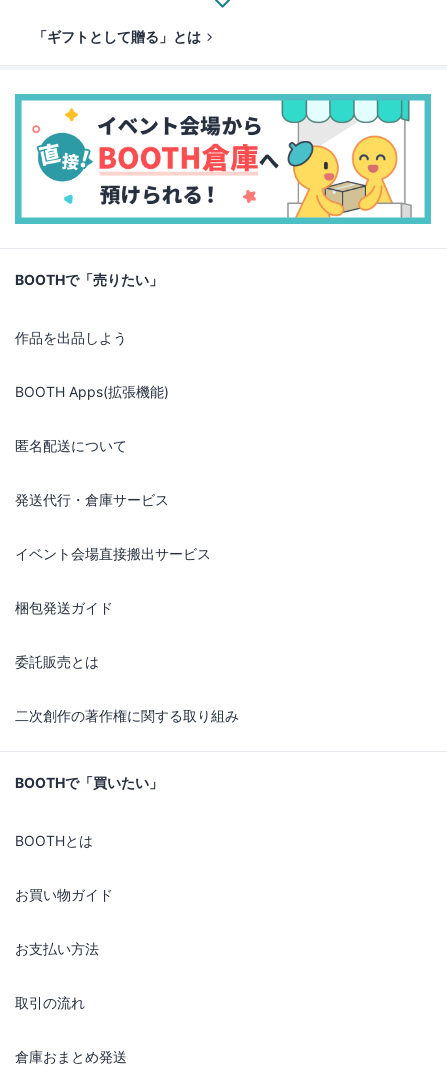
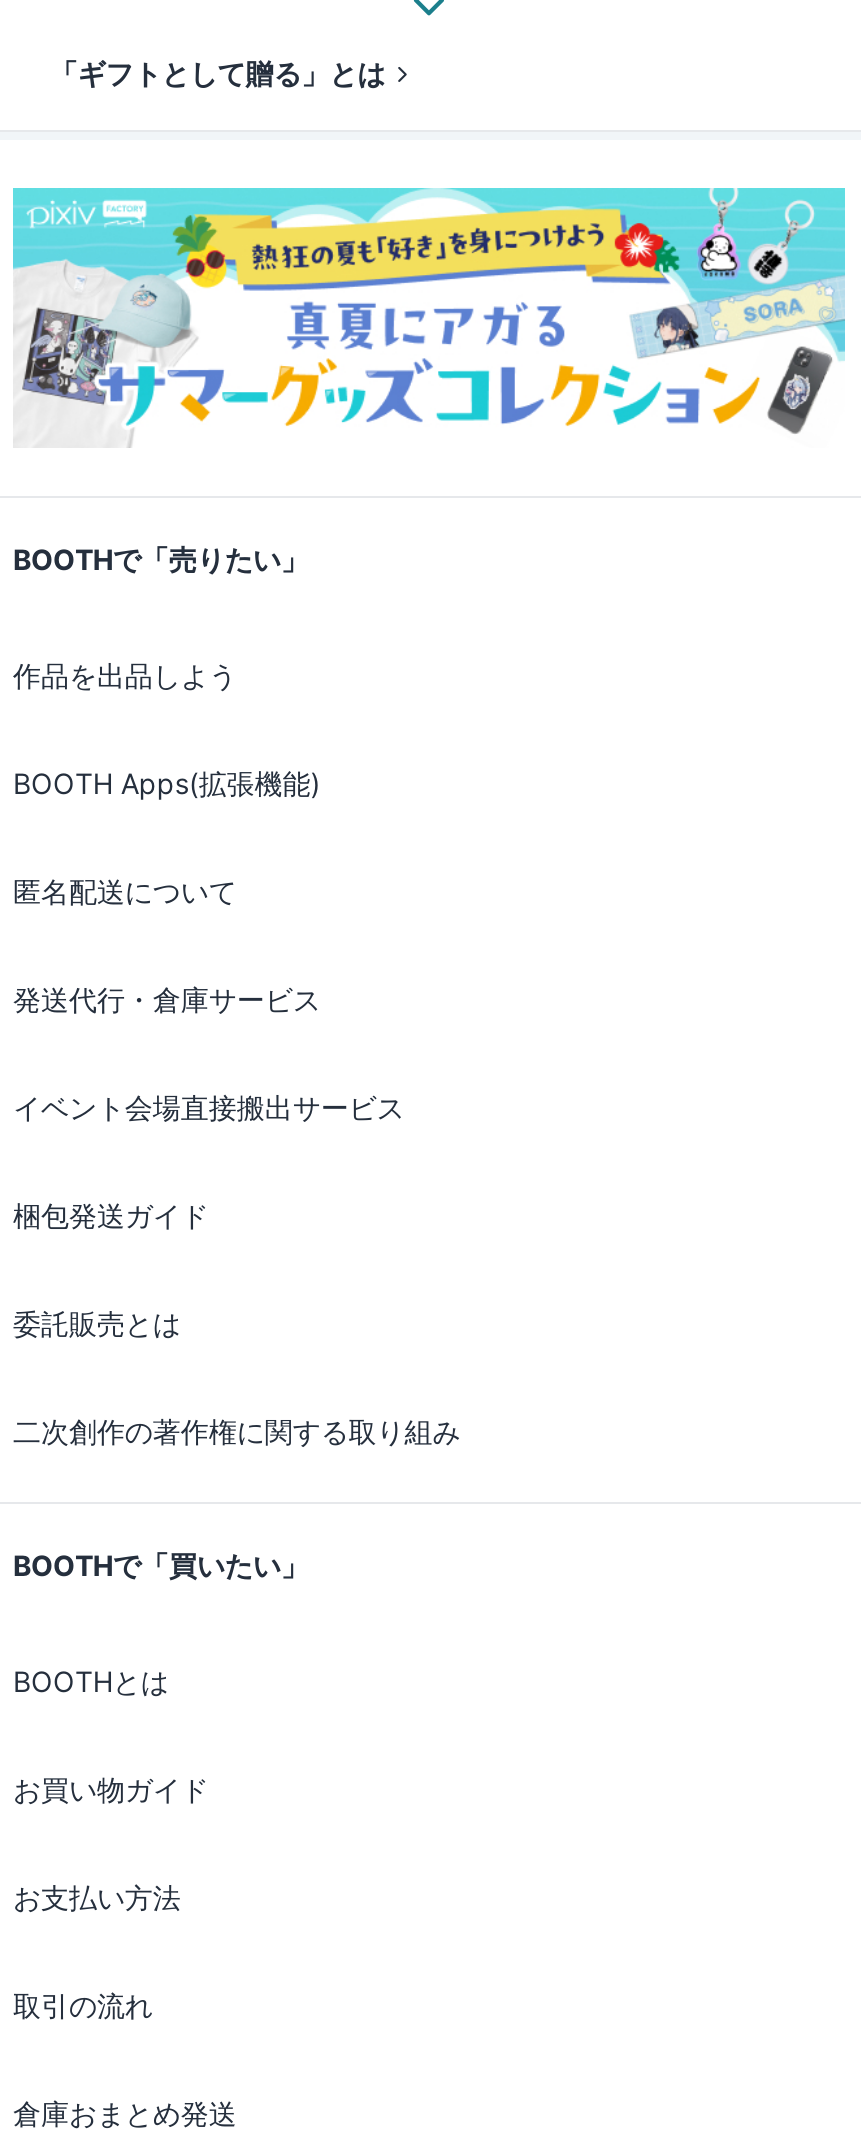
- [image]
+ [image]
